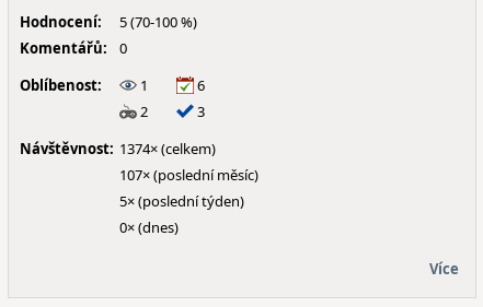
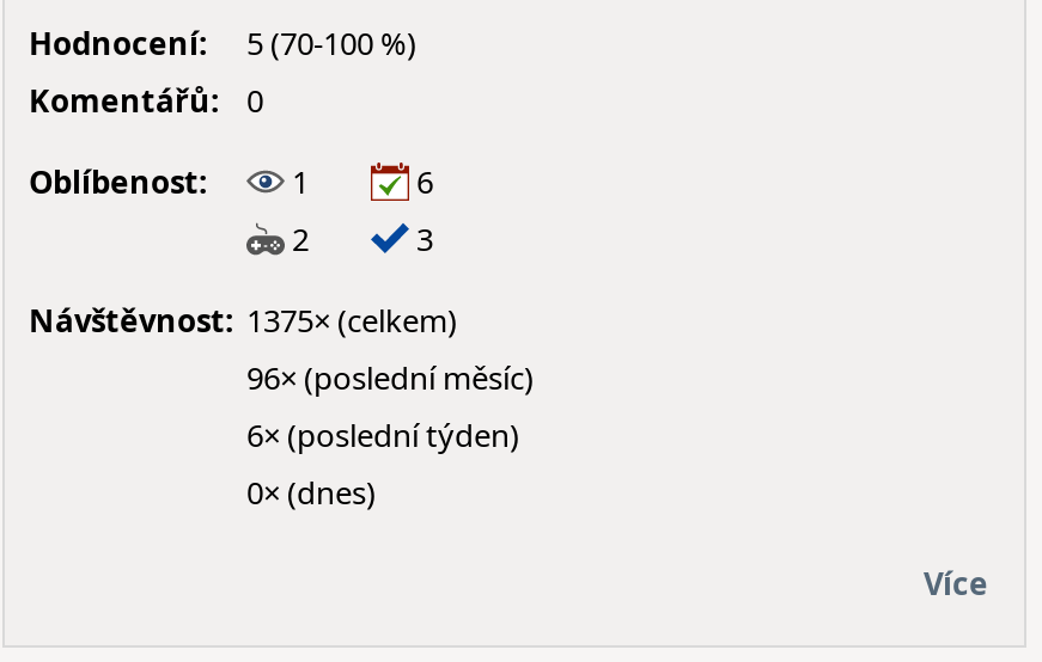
- Návštěvnost: 1374× (celkem)
+ Návštěvnost: 1375× (celkem)

- 107× (poslední měsíc)
+ 96× (poslední měsíc)

- 5× (poslední týden)
+ 6× (poslední týden)
